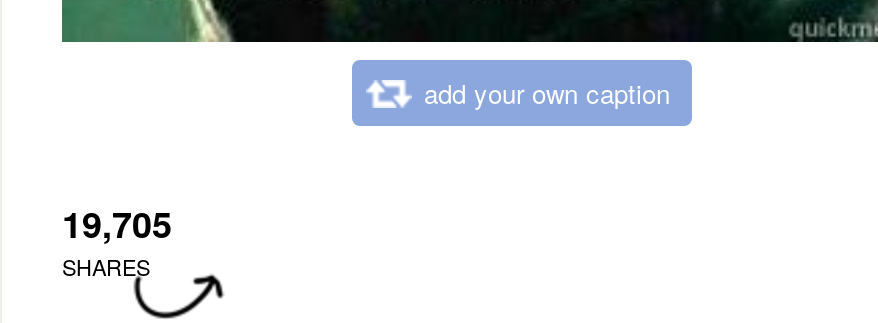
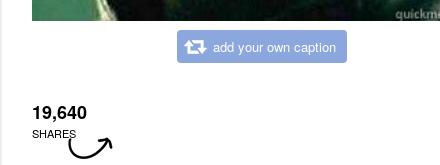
- 19,705
+ 19,640
